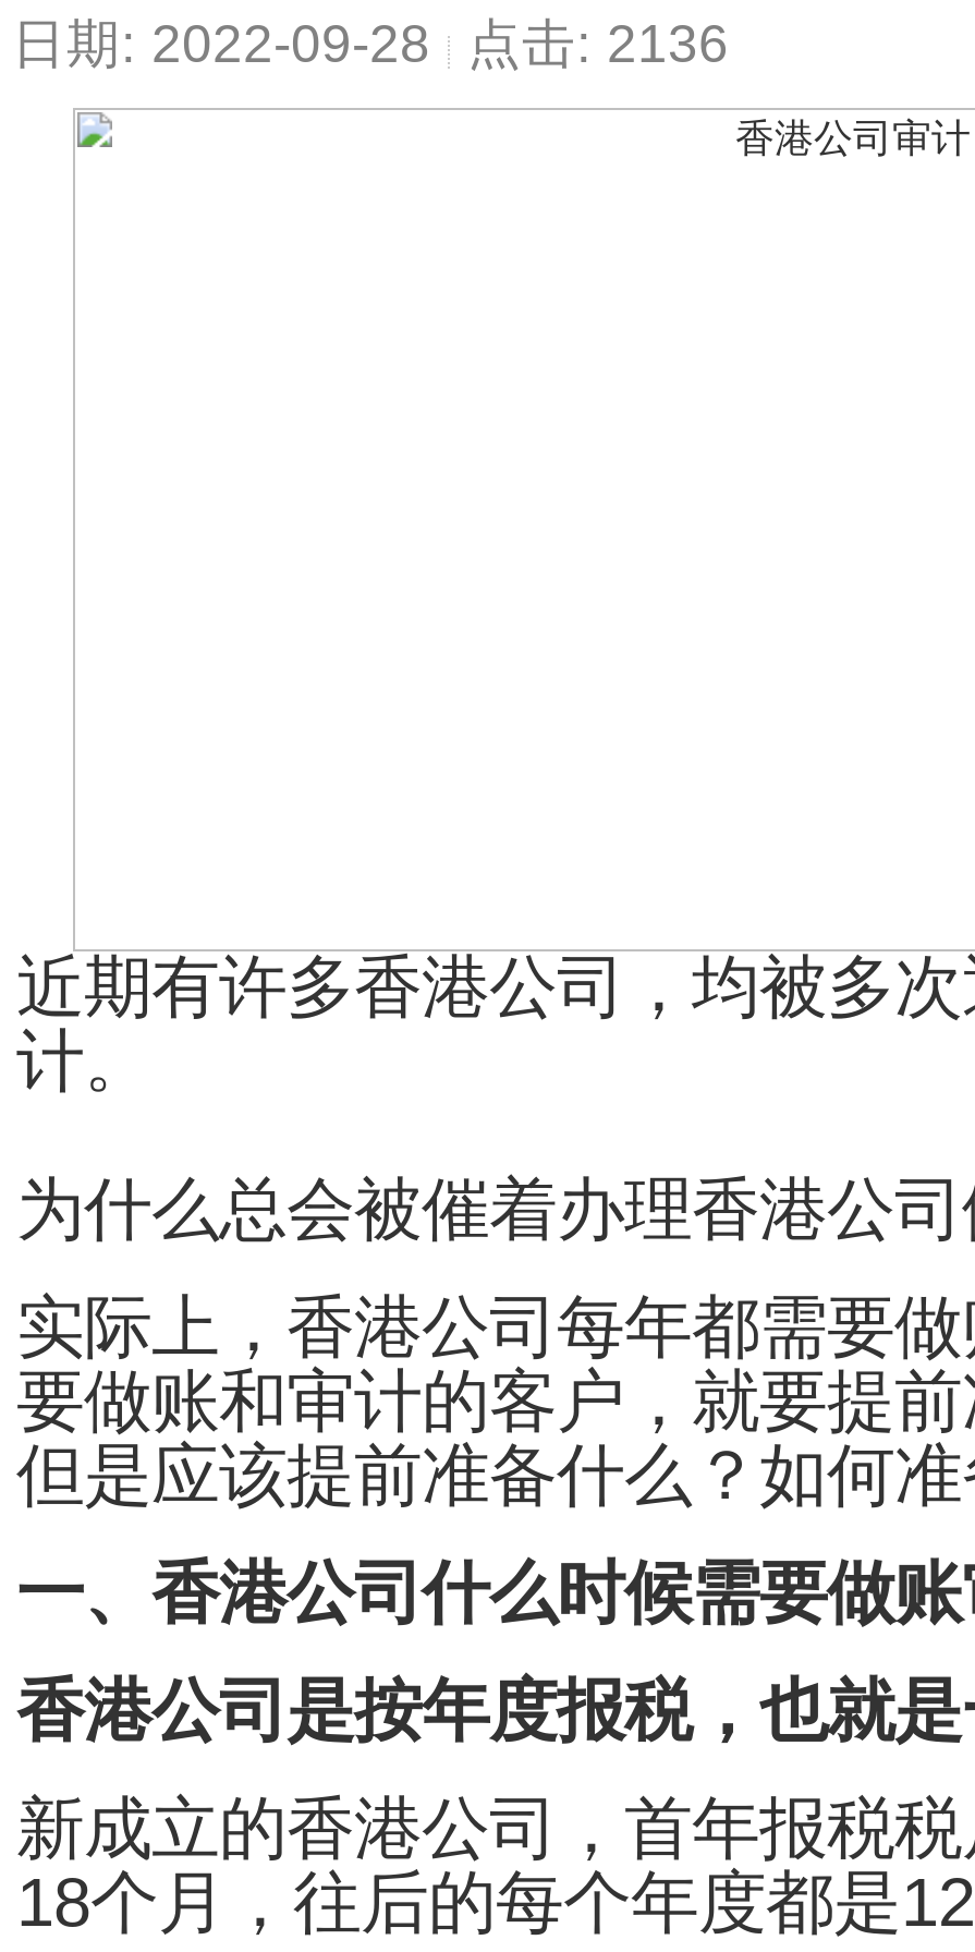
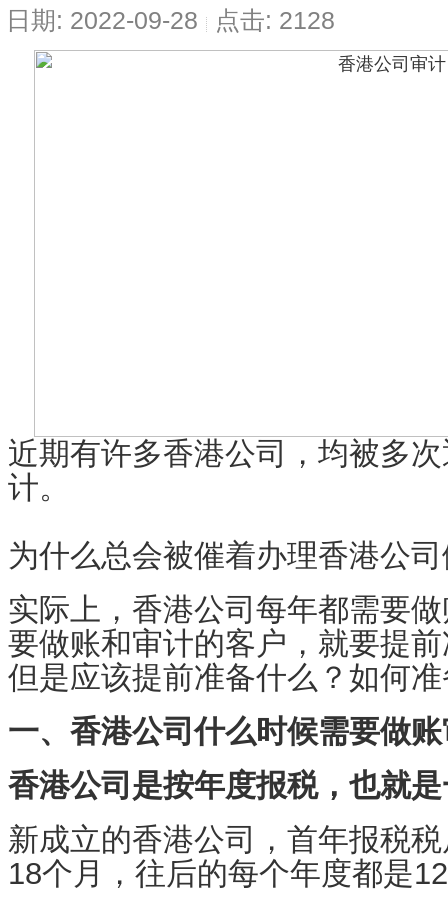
- 日期: 2022-09-28 点击: 2136
+ 日期: 2022-09-28 点击: 2128
